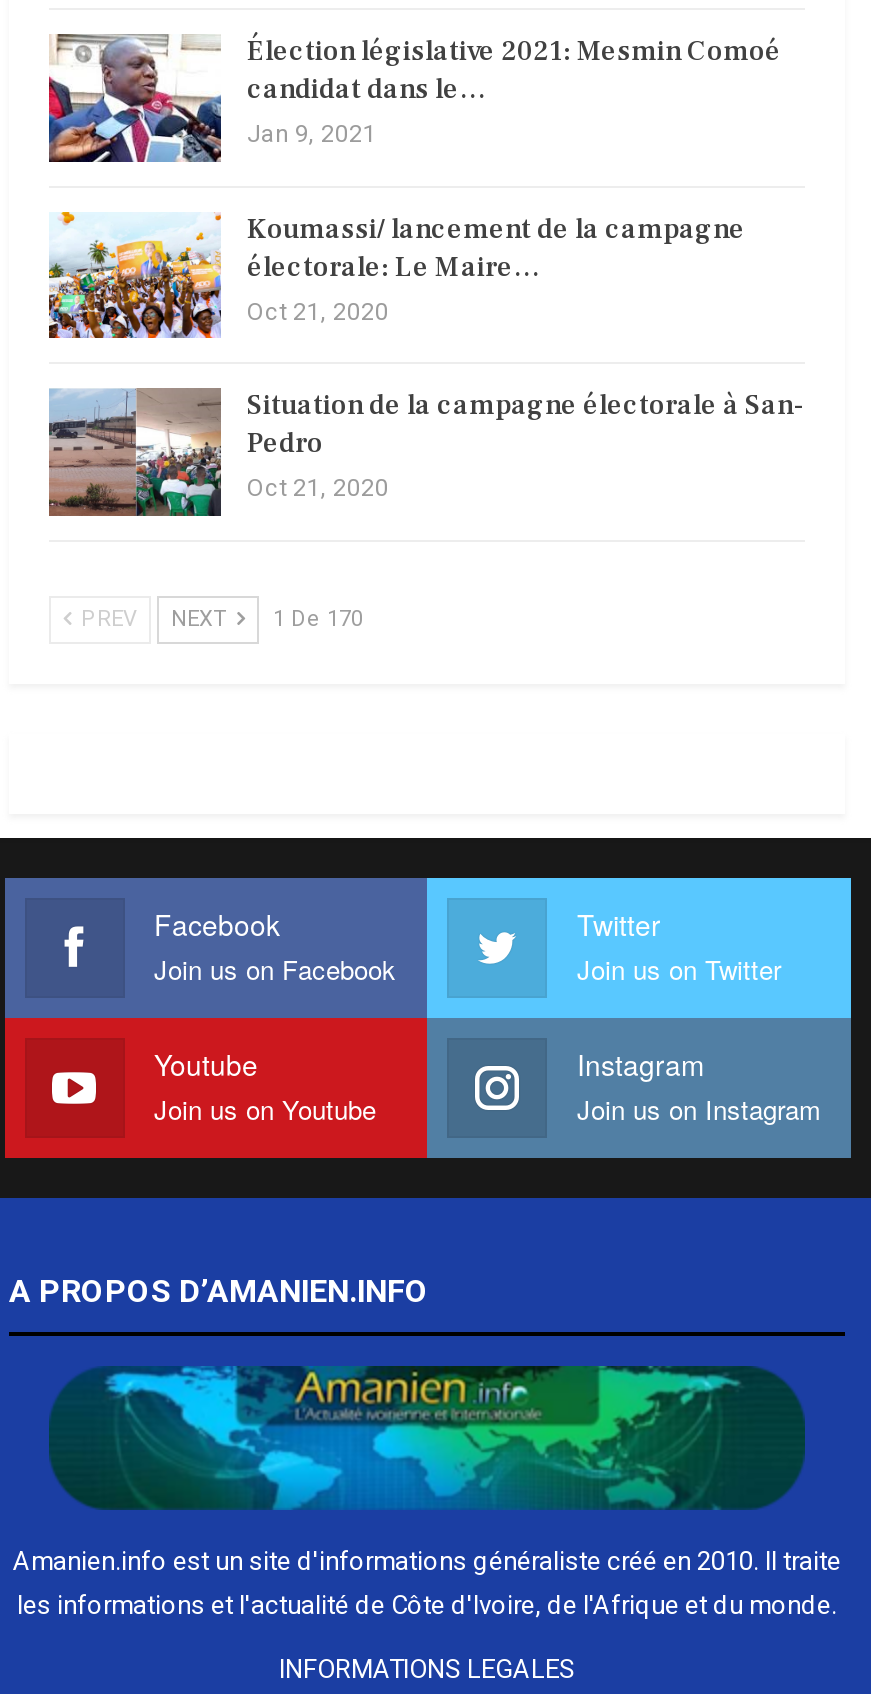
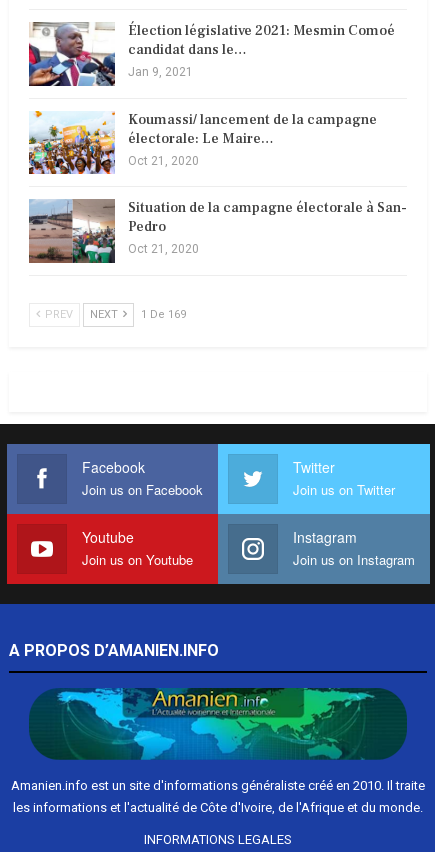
- PREV NEXT 1 De 170
+ PREV NEXT 1 De 169
